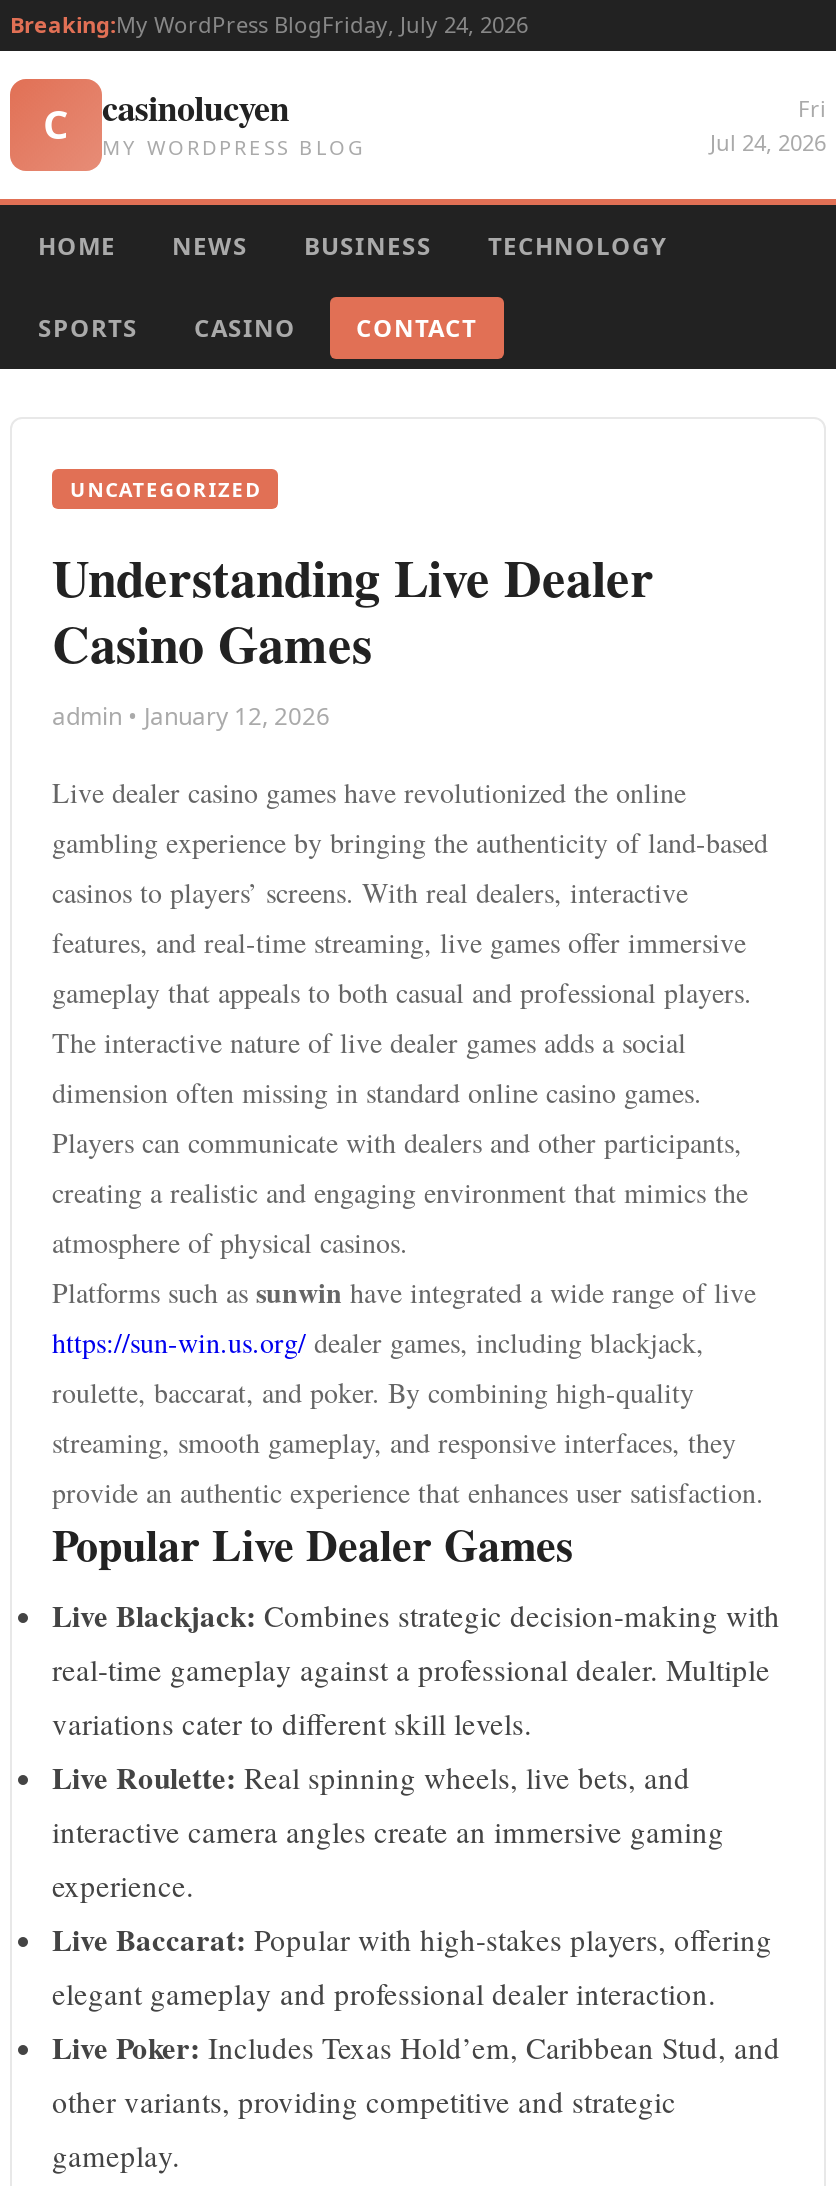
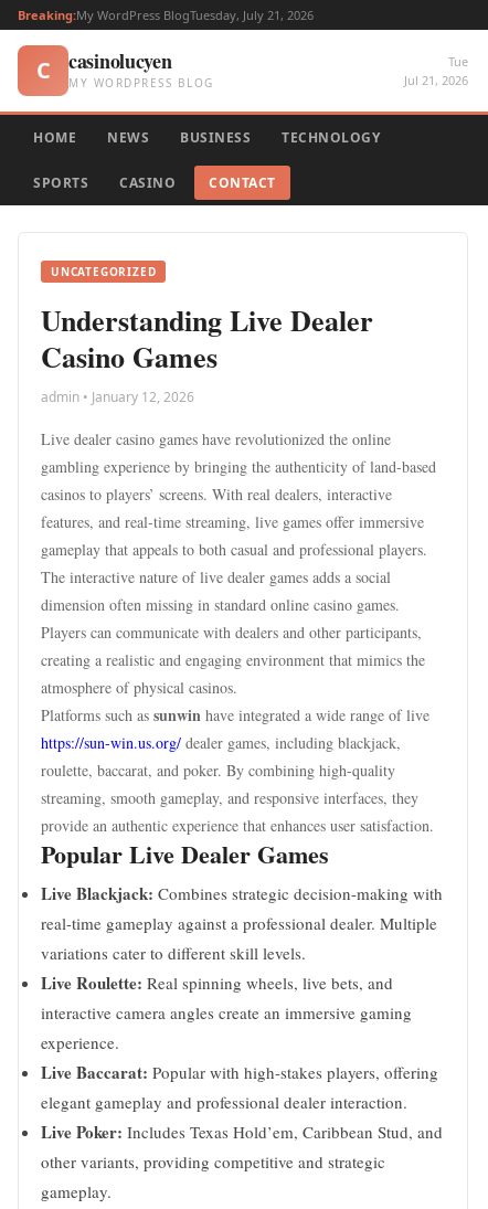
- Breaking:My WordPress BlogFriday, July 24, 2026
+ Breaking:My WordPress BlogTuesday, July 21, 2026

- Fri
- Jul 24, 2026
+ Tue
+ Jul 21, 2026
